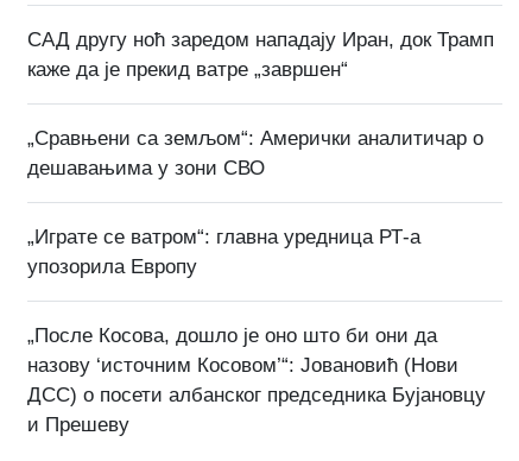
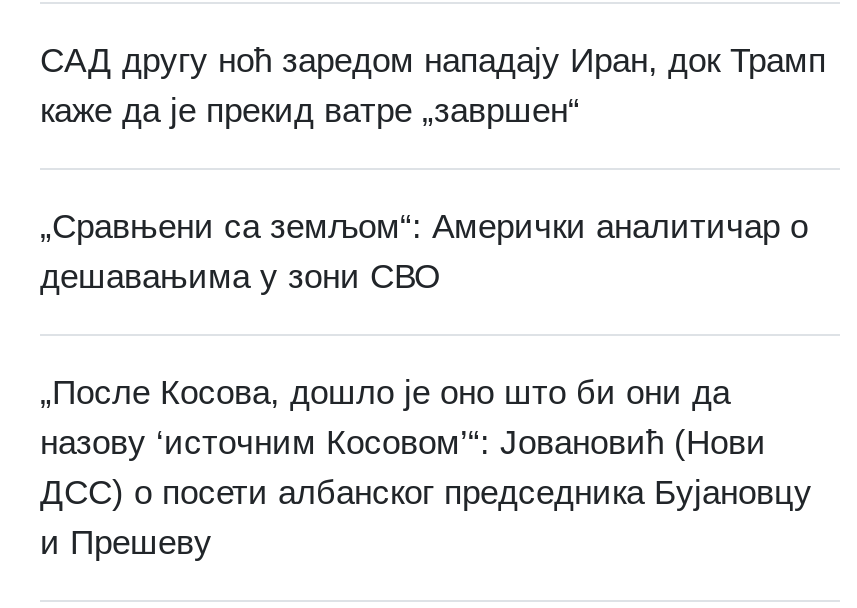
- „Играте се ватром“: главна уредница РТ-а
- упозорила Европу
